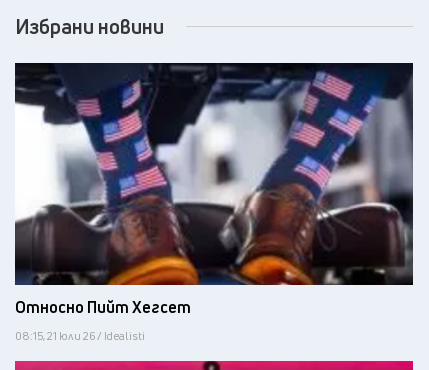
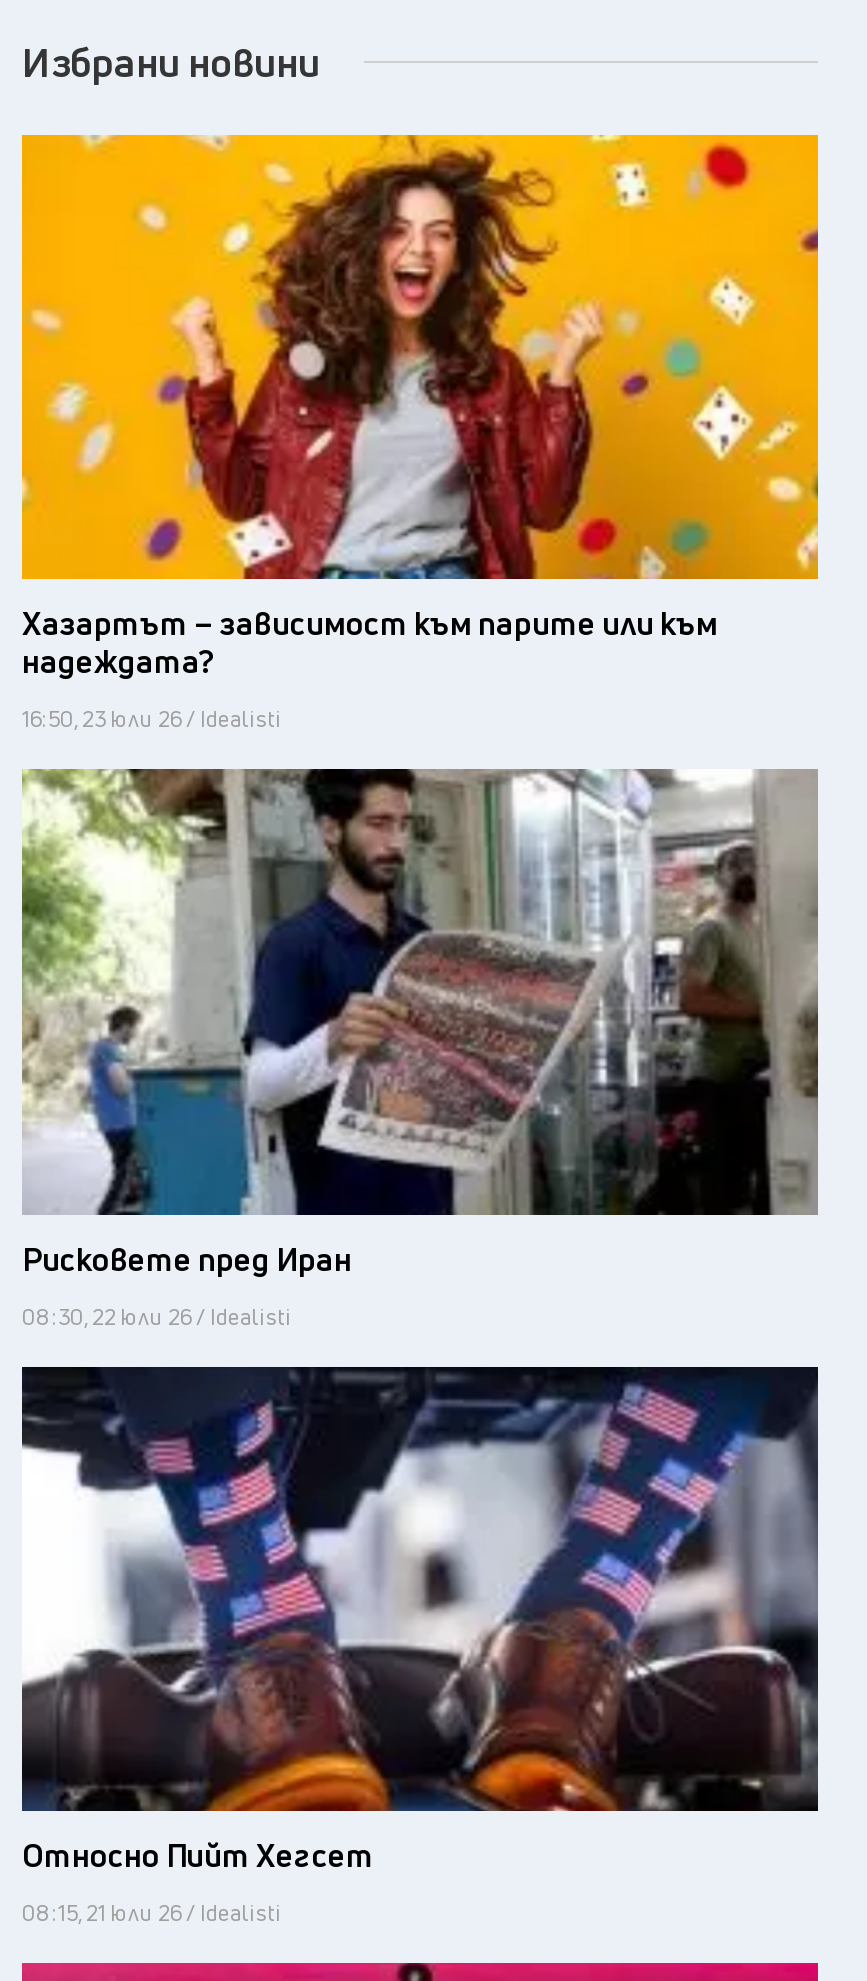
+ [image]
+ Хазартът – зависимост към парите или към
+ надеждата?
+ 16:50, 23 юли 26 / Idealisti

+ [image]
+ Рисковете пред Иран
+ 08:30, 22 юли 26 / Idealisti
